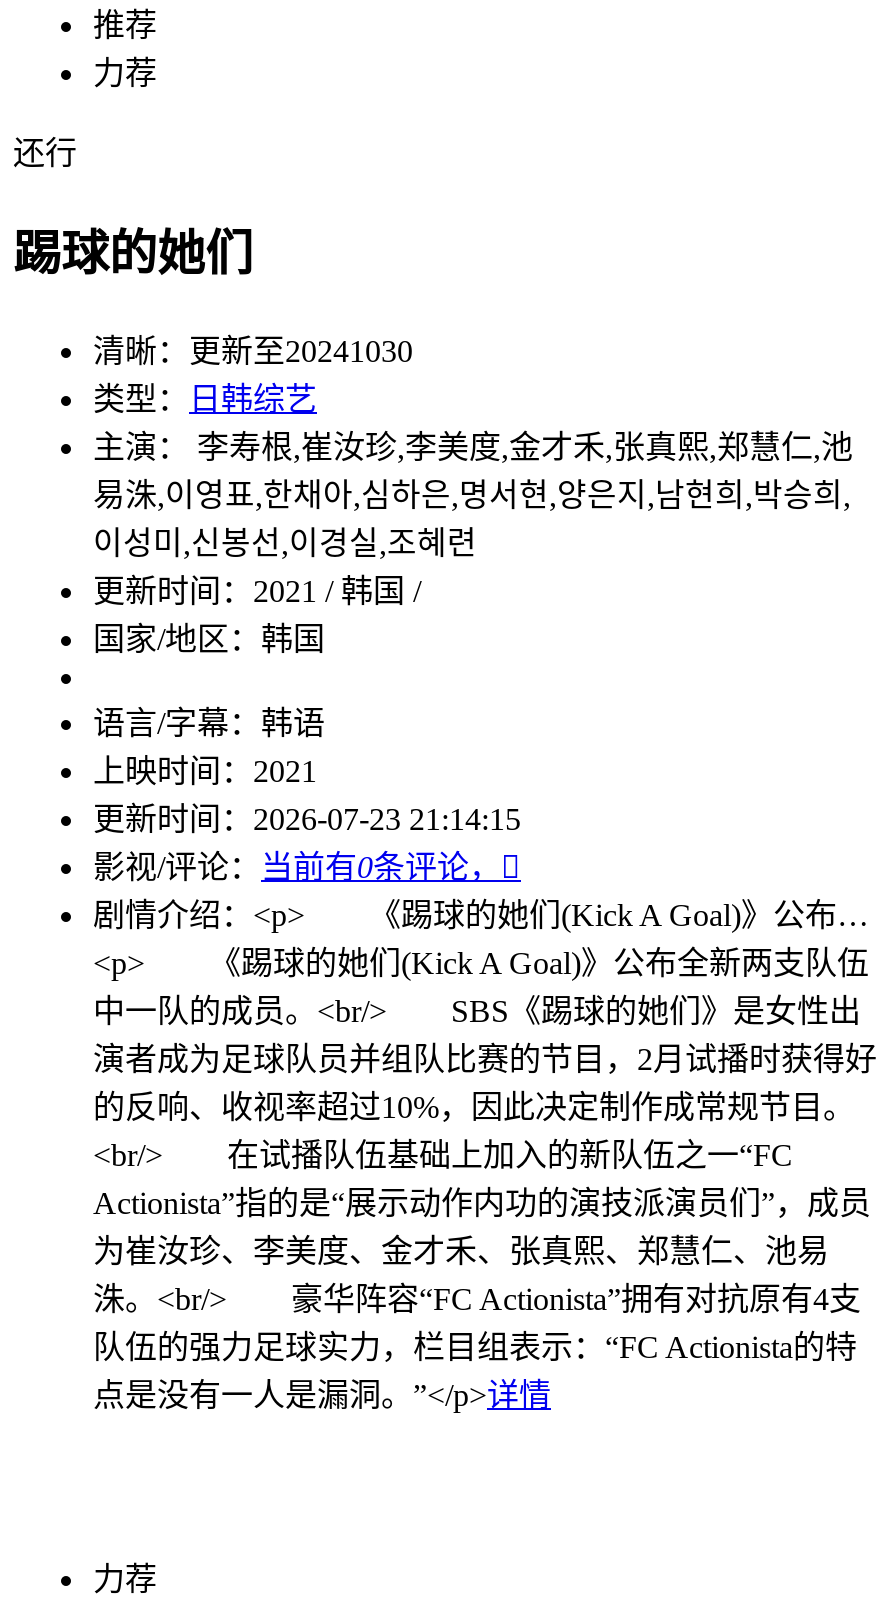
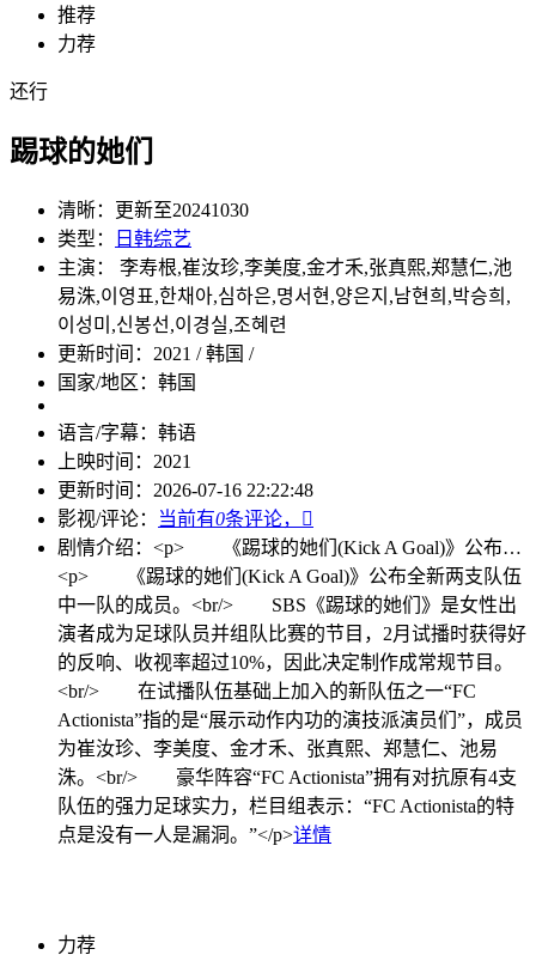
- 更新时间：2026-07-23 21:14:15
+ 更新时间：2026-07-16 22:22:48
